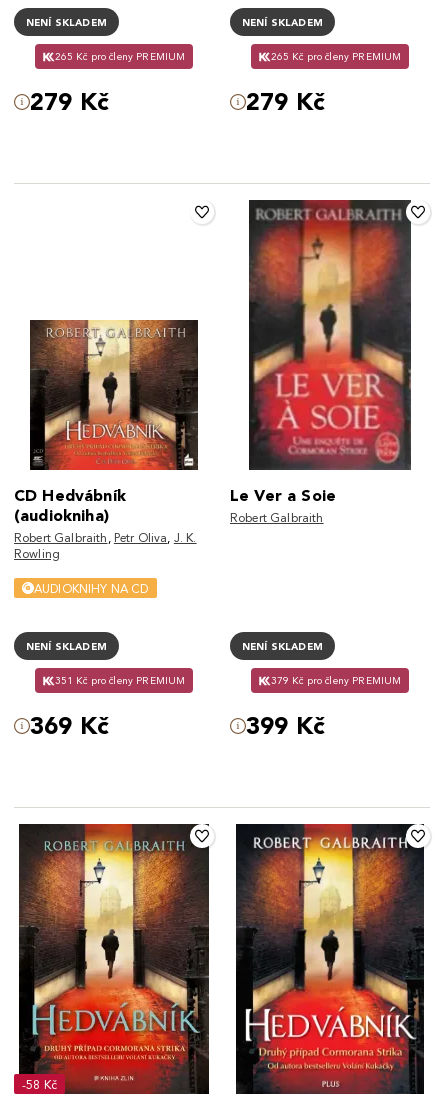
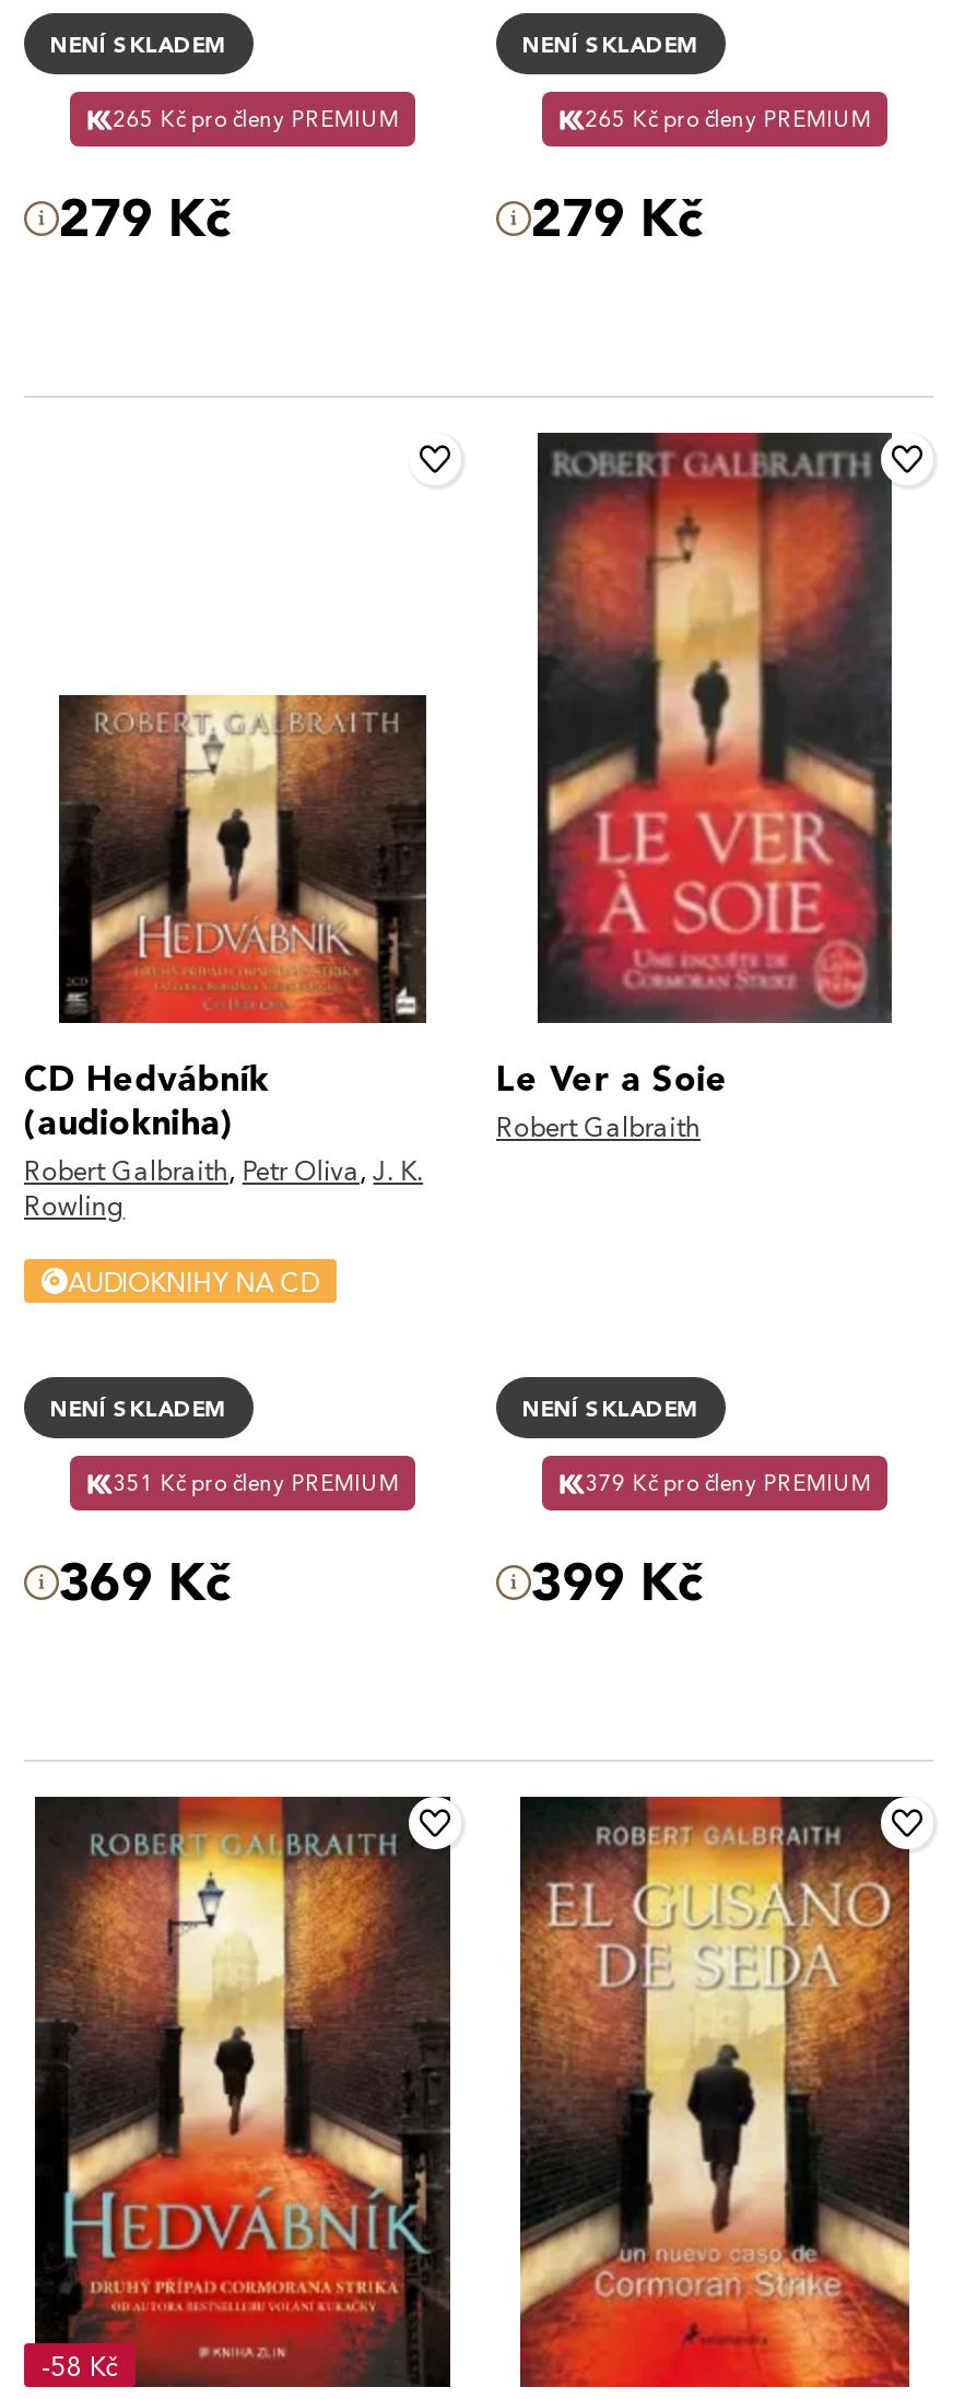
- [image]
+ [image]
